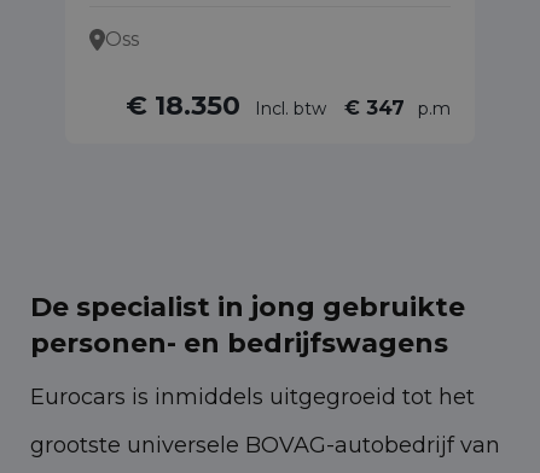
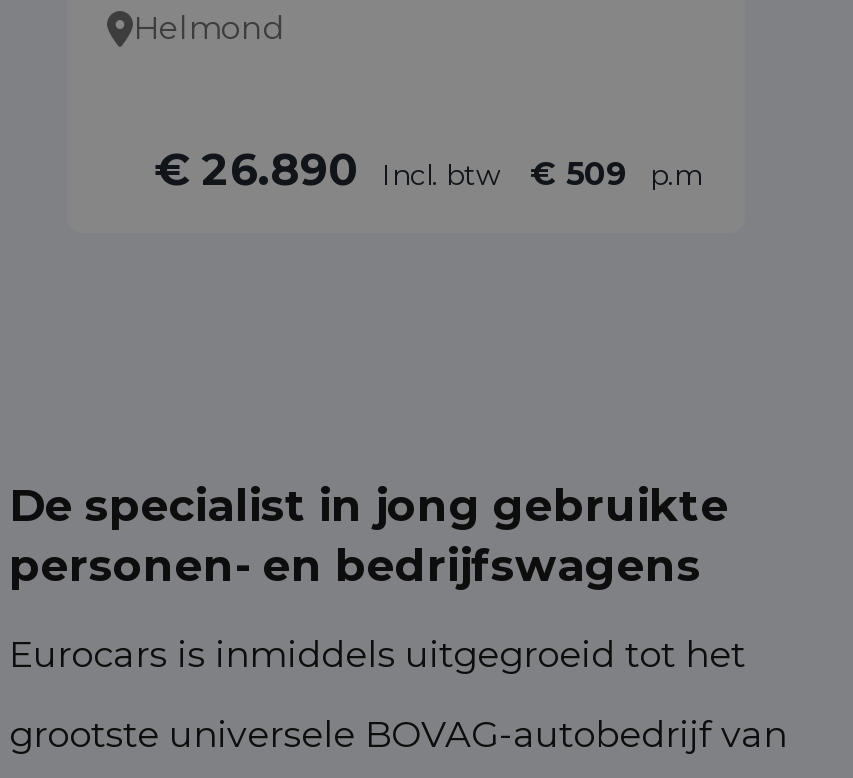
- Oss
+ Helmond

- € 18.350 Incl. btw
- € 347 p.m
+ € 26.890 Incl. btw
+ € 509 p.m
